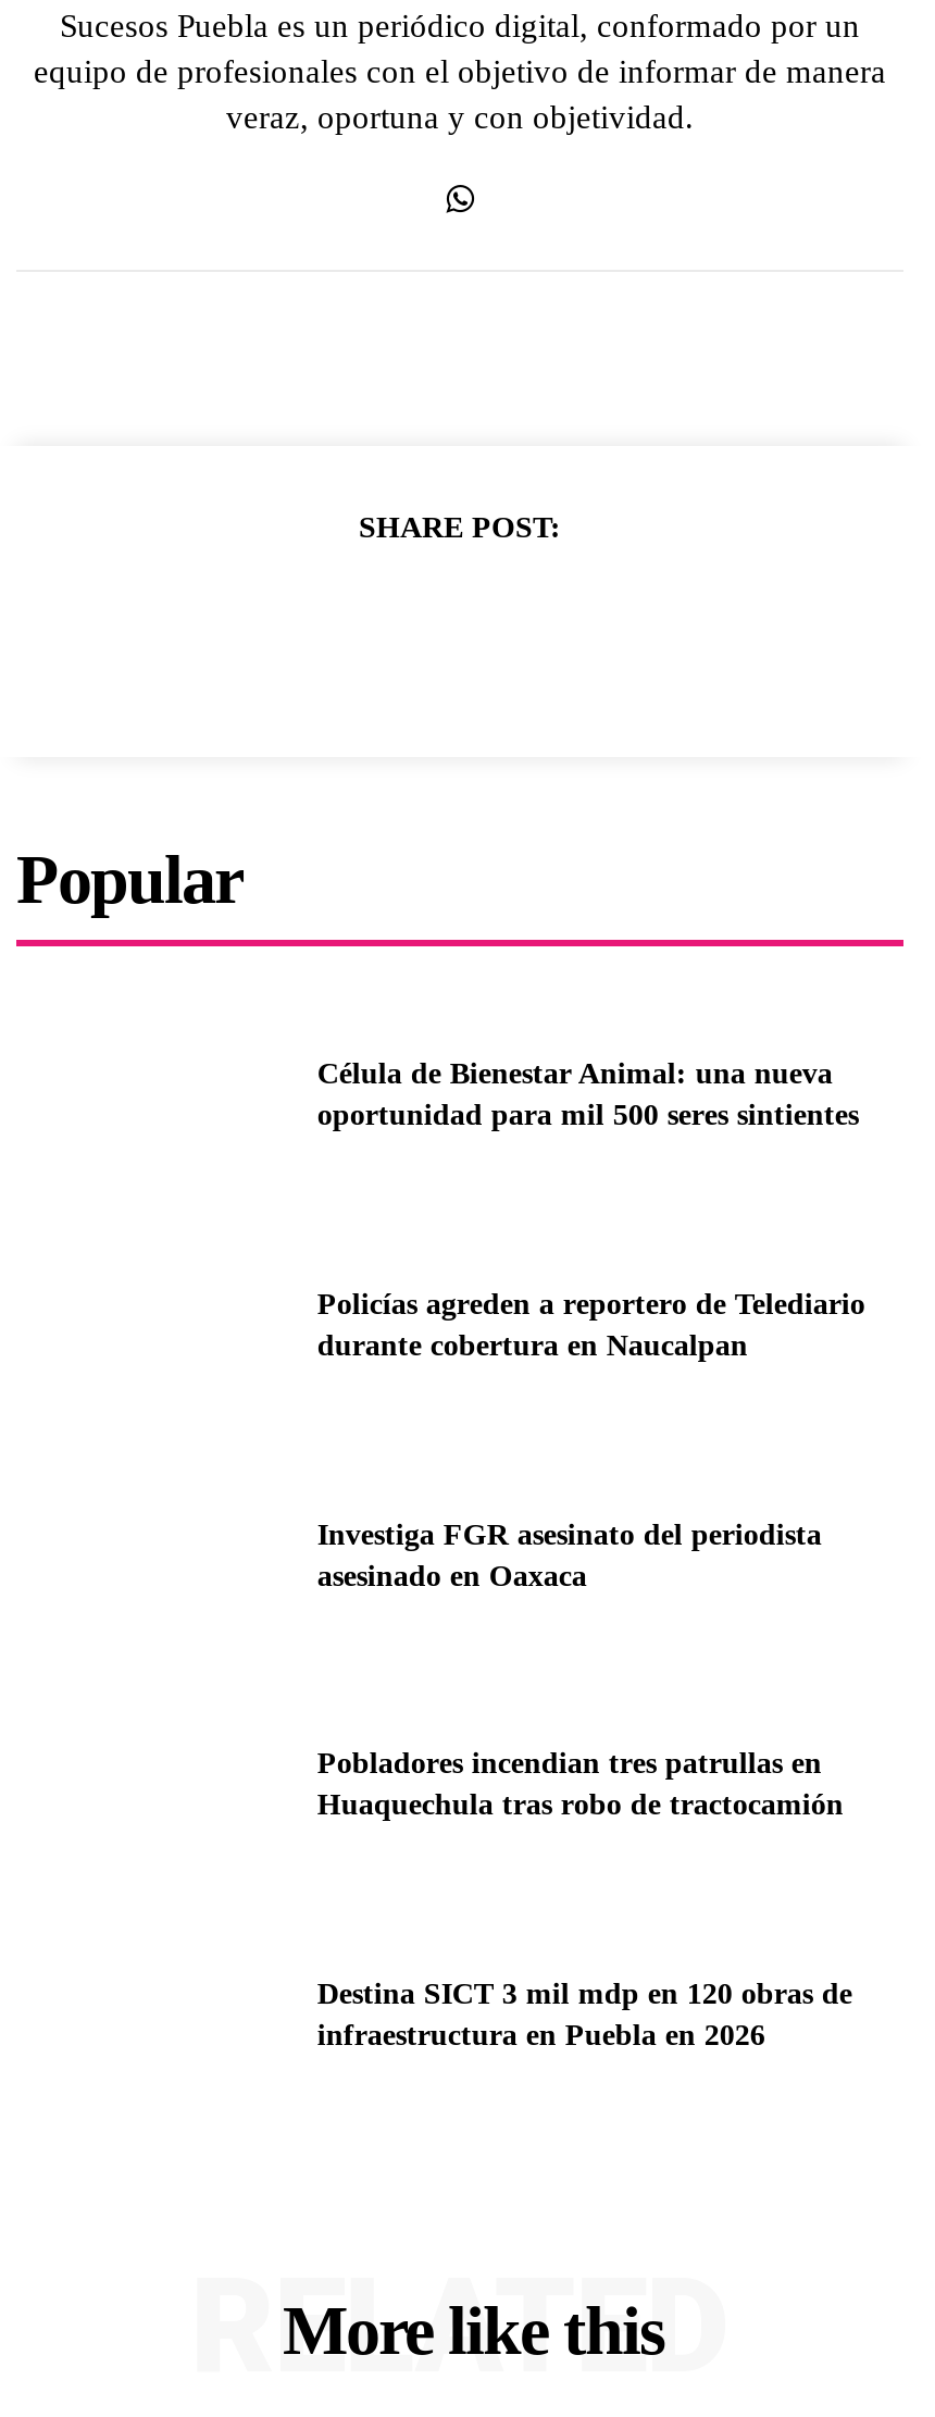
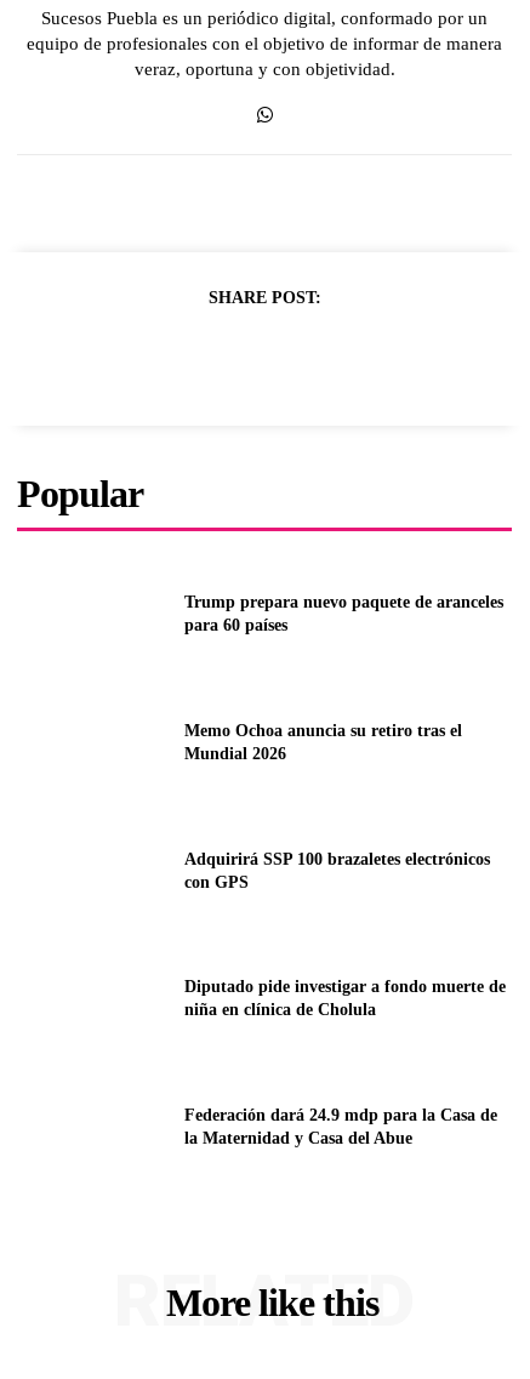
- Célula de Bienestar Animal: una nueva
- oportunidad para mil 500 seres sintientes
+ Trump prepara nuevo paquete de aranceles
+ para 60 países

- Policías agreden a reportero de Telediario
- durante cobertura en Naucalpan
+ Memo Ochoa anuncia su retiro tras el
+ Mundial 2026

- Investiga FGR asesinato del periodista
- asesinado en Oaxaca
+ Adquirirá SSP 100 brazaletes electrónicos
+ con GPS

- Pobladores incendian tres patrullas en
- Huaquechula tras robo de tractocamión
+ Diputado pide investigar a fondo muerte de
+ niña en clínica de Cholula

- Destina SICT 3 mil mdp en 120 obras de
- infraestructura en Puebla en 2026
+ Federación dará 24.9 mdp para la Casa de
+ la Maternidad y Casa del Abue
